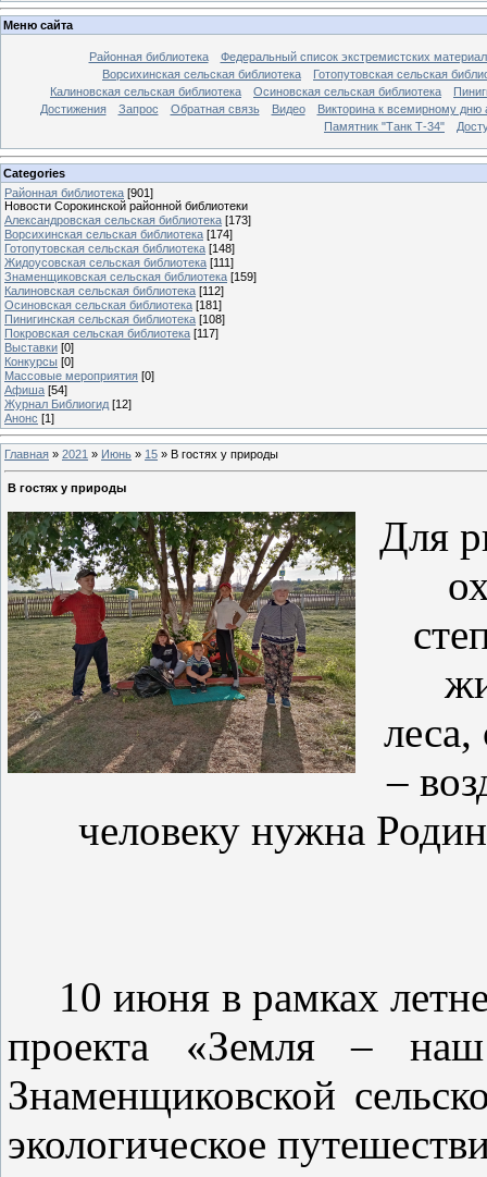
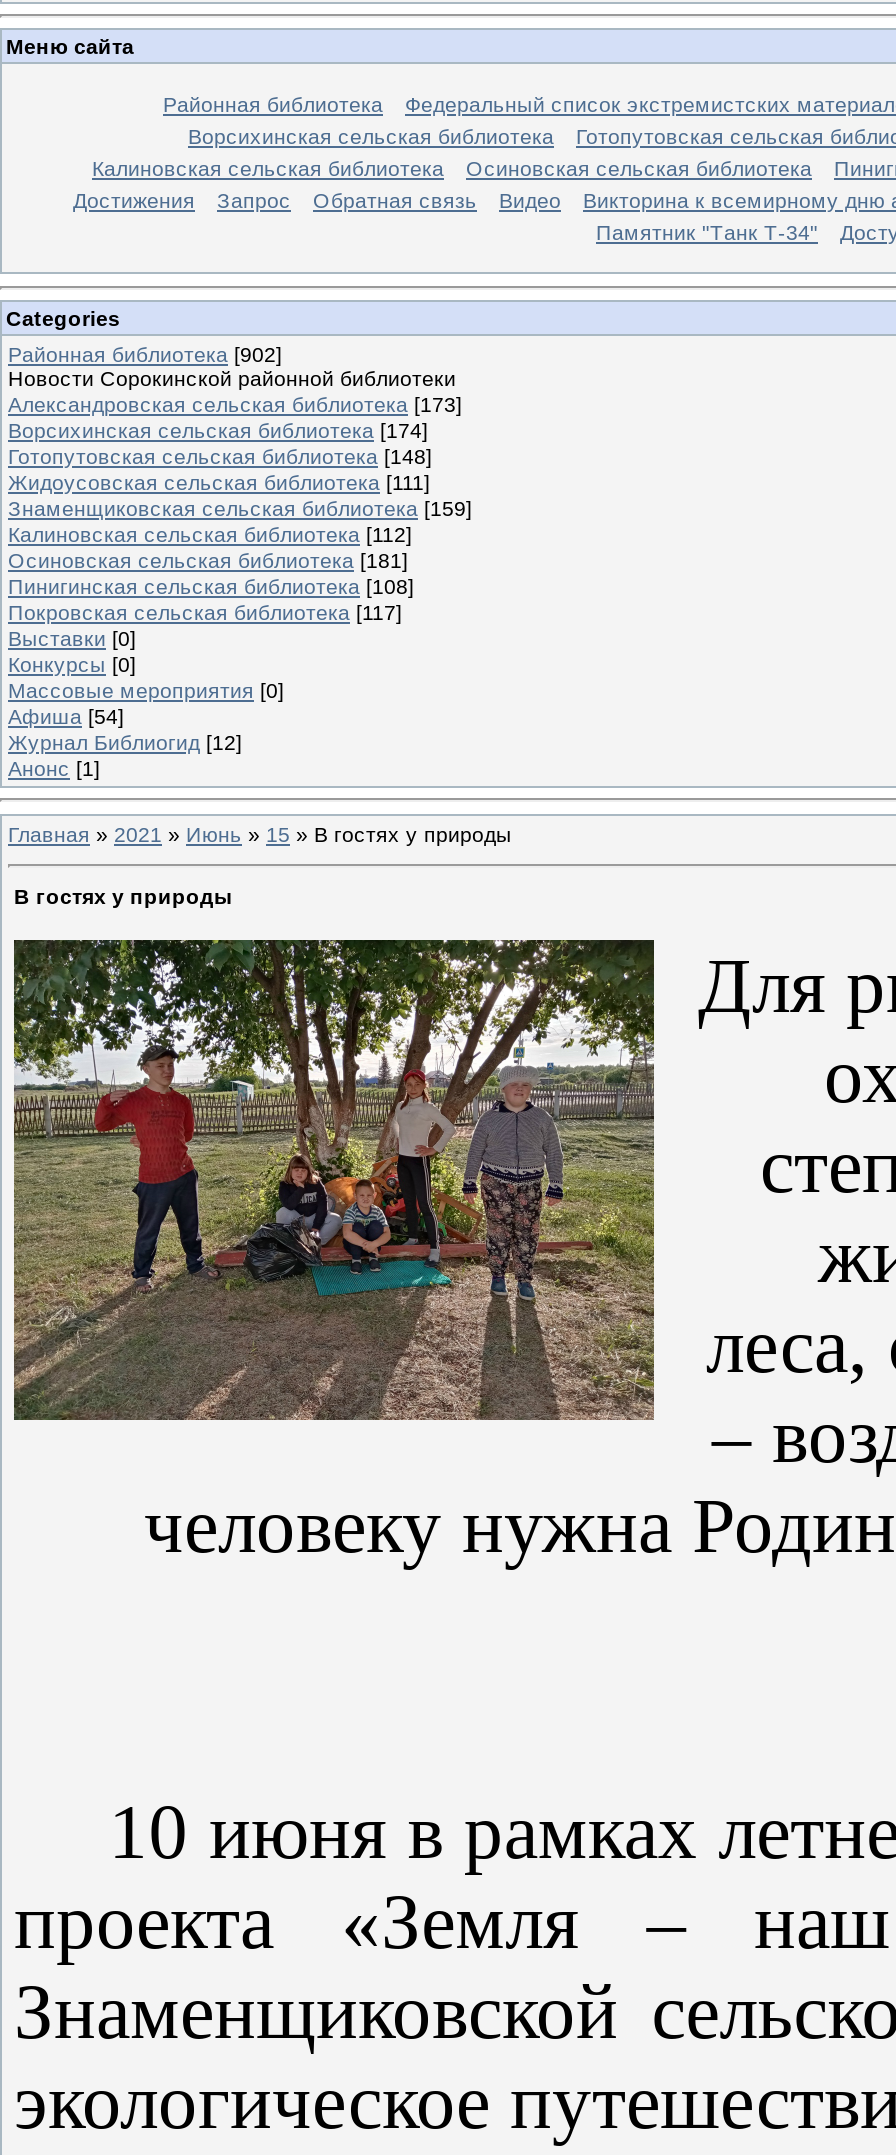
- Районная библиотека [901]
+ Районная библиотека [902]
